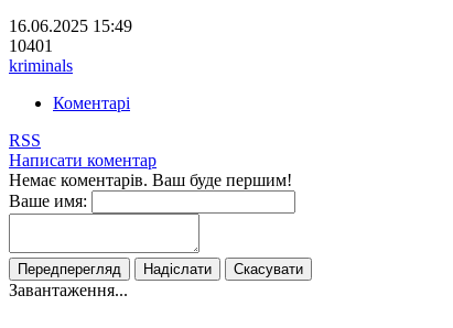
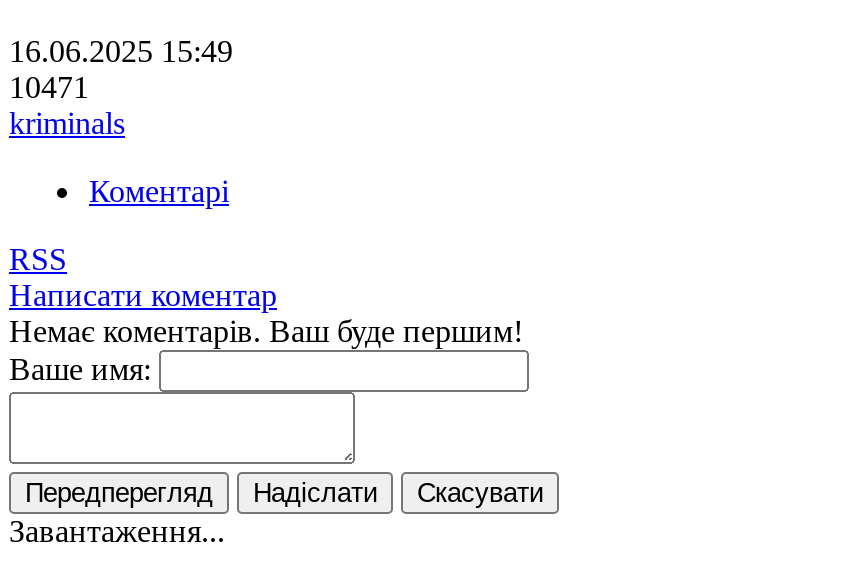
- 10401
+ 10471
